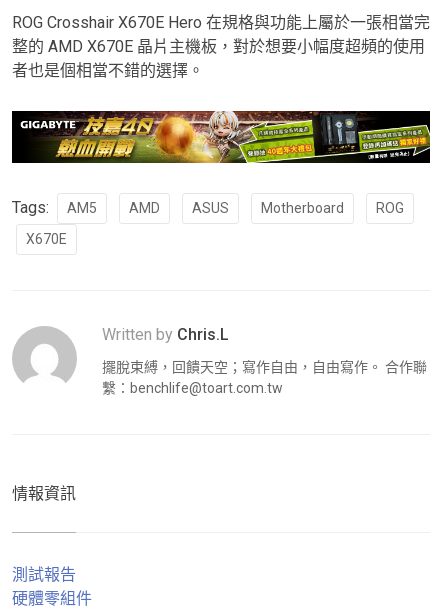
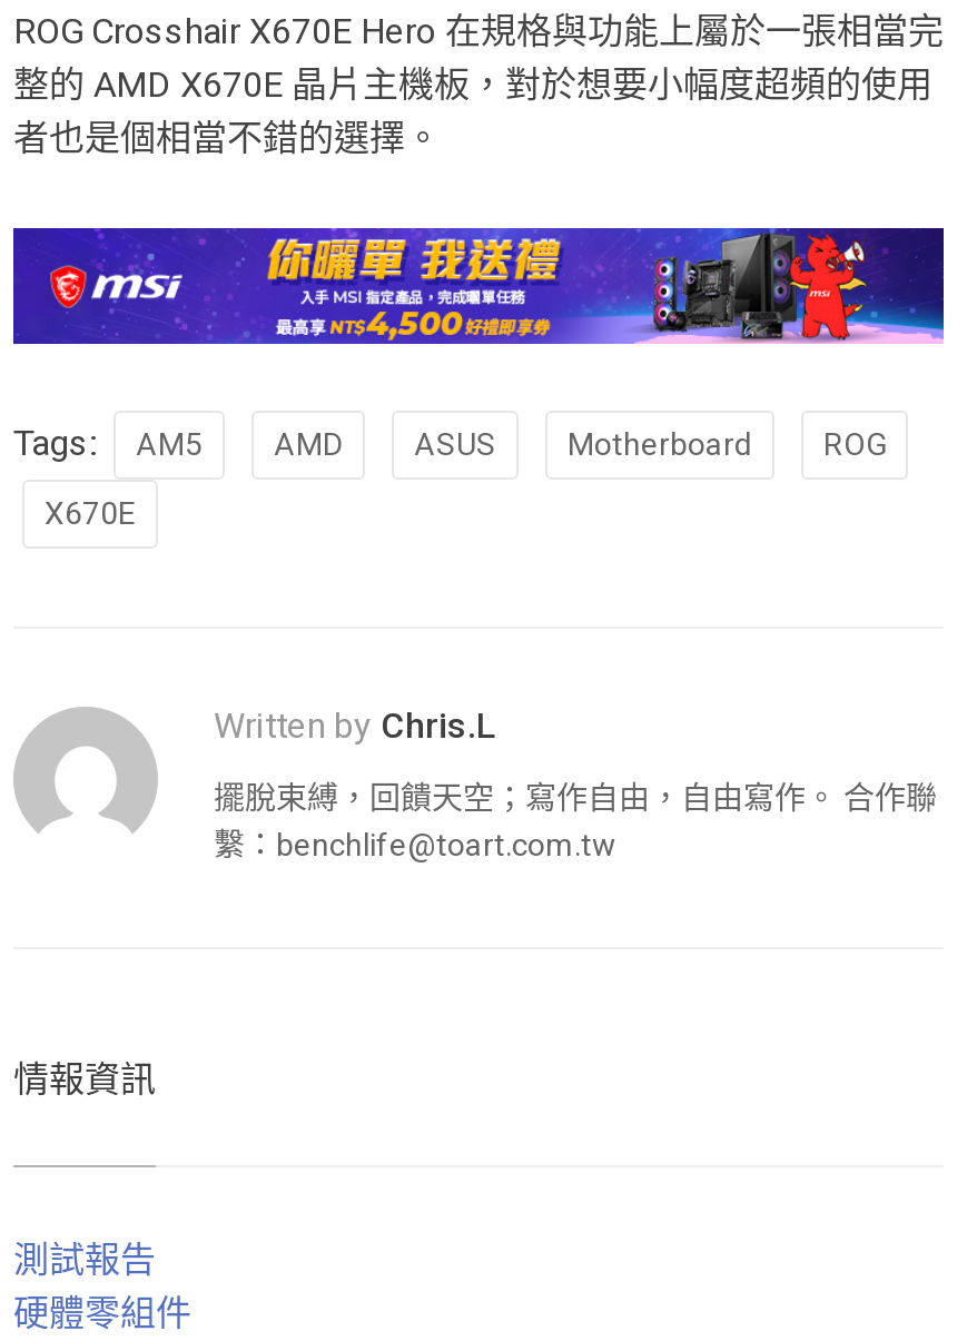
- [image]
+ [image]
